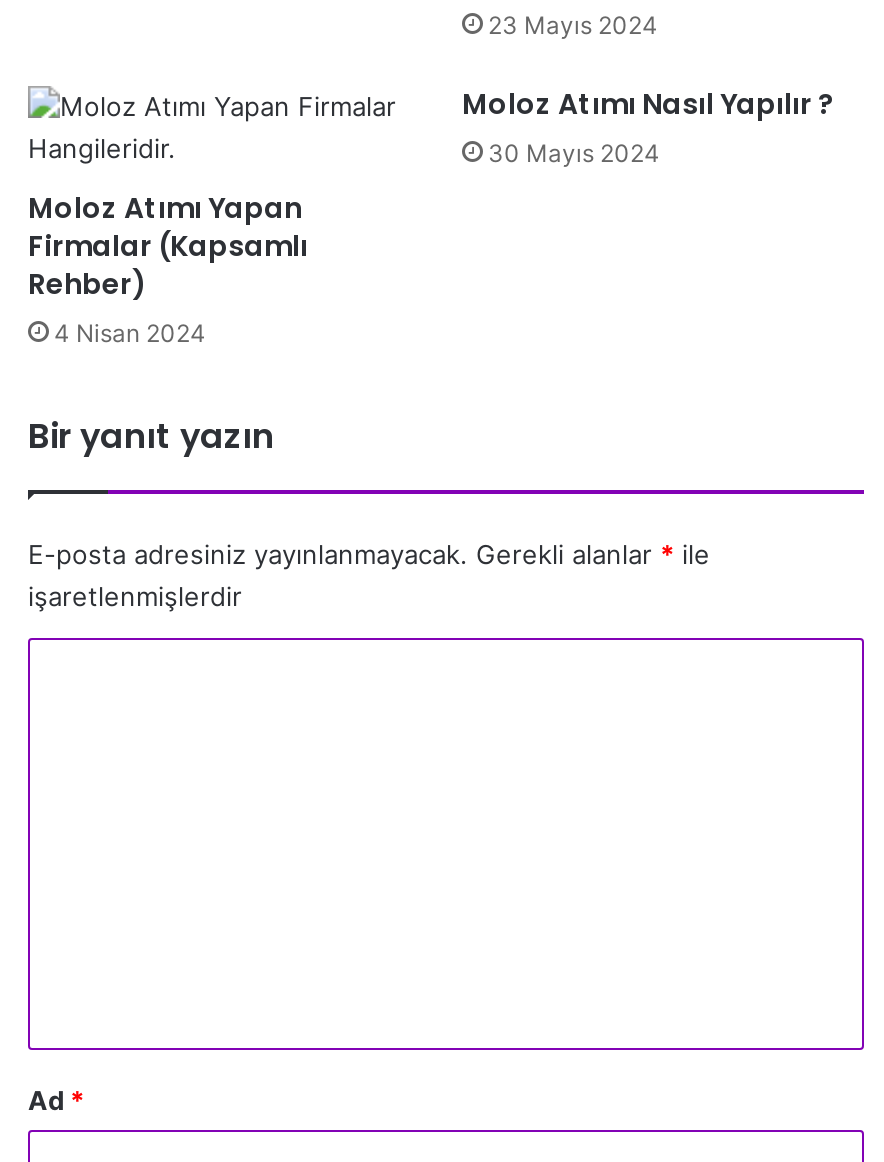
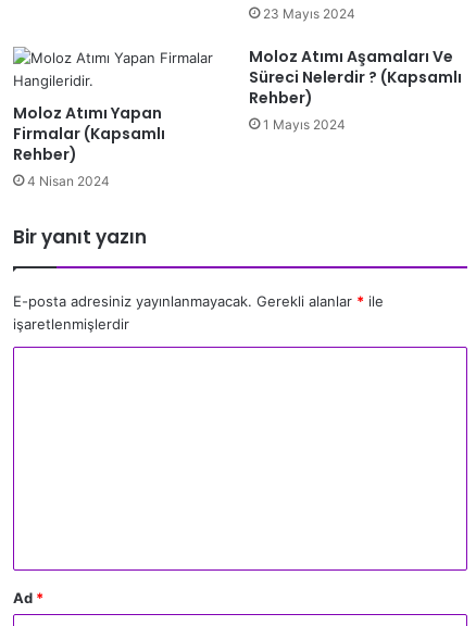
- Moloz Atımı Nasıl Yapılır ?
- 30 Mayıs 2024
+ Moloz Atımı Aşamaları Ve
+ Süreci Nelerdir ? (Kapsamlı
+ Rehber)
+ 1 Mayıs 2024
